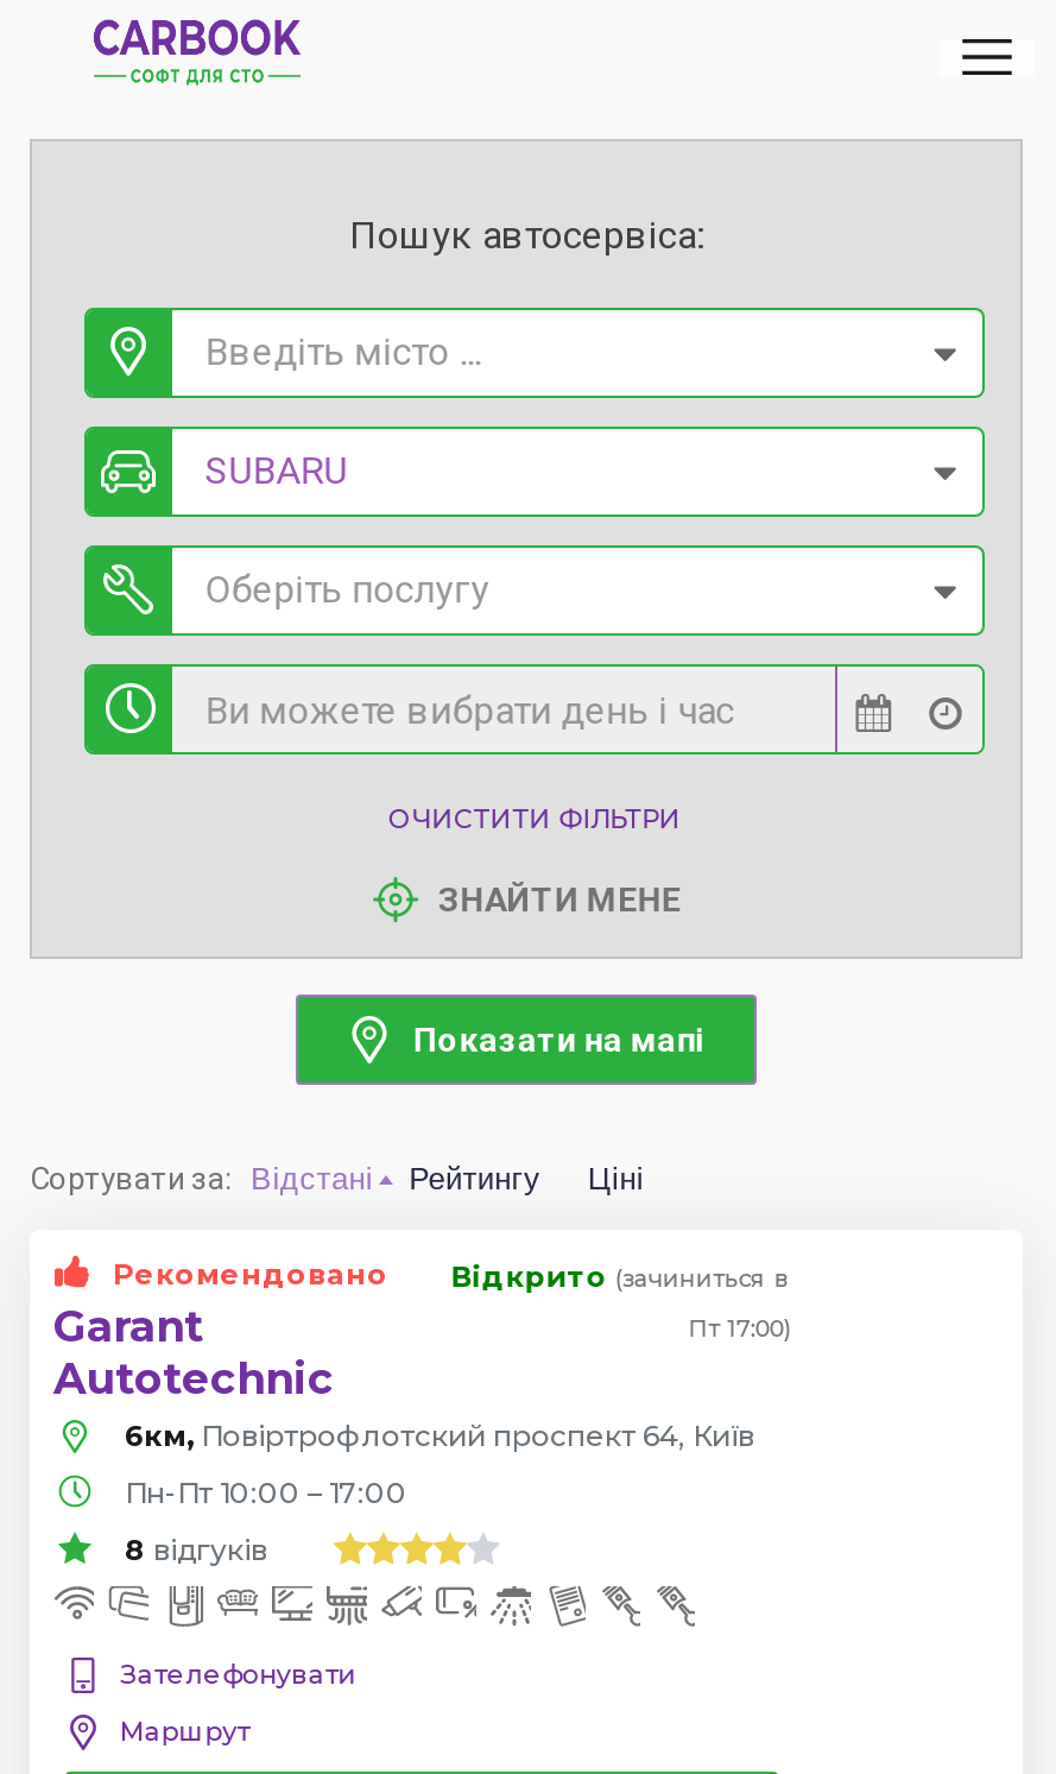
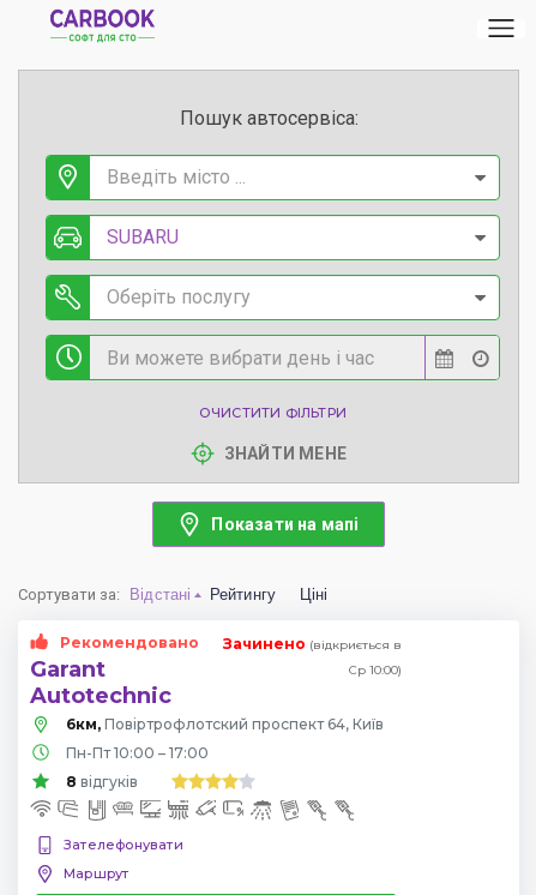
- Відкрито (зачиниться в
+ Зачинено (відкриється в

- Пт 17:00)
+ Ср 10:00)
